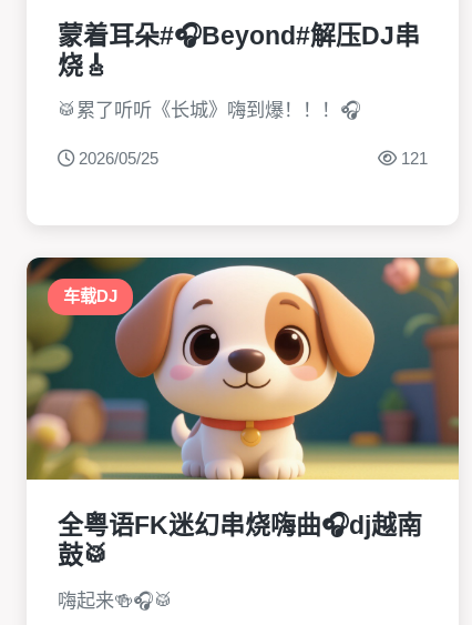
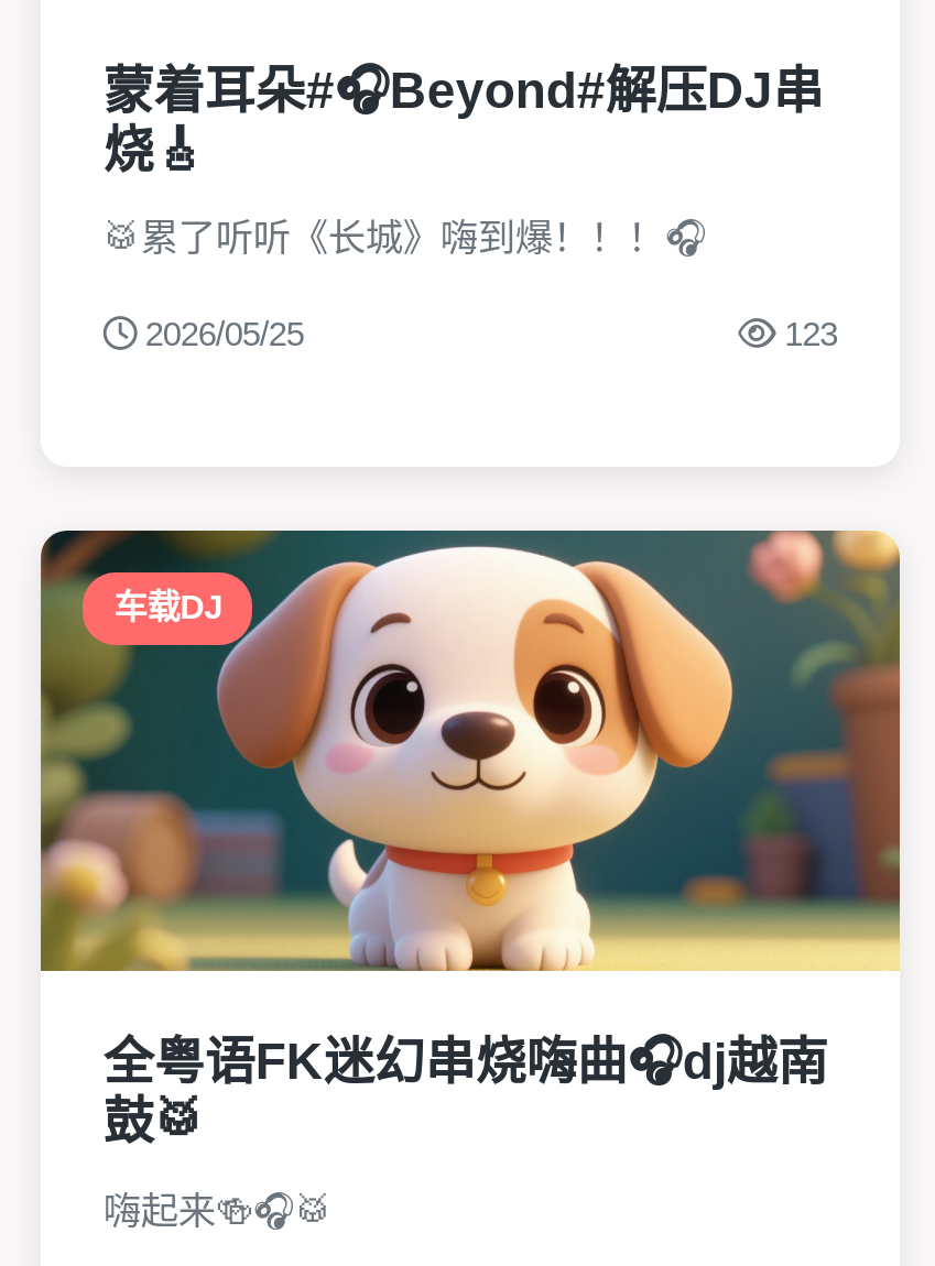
- 121
+ 123
